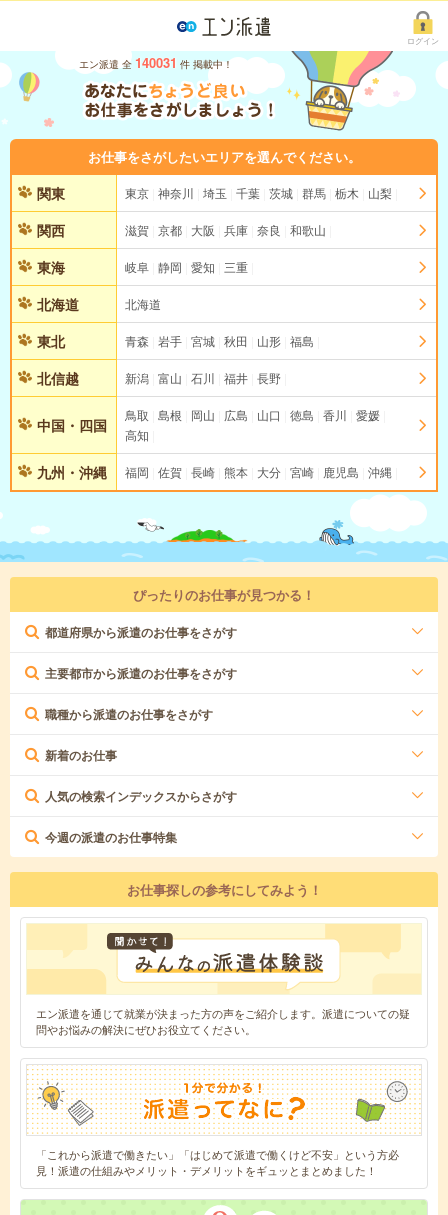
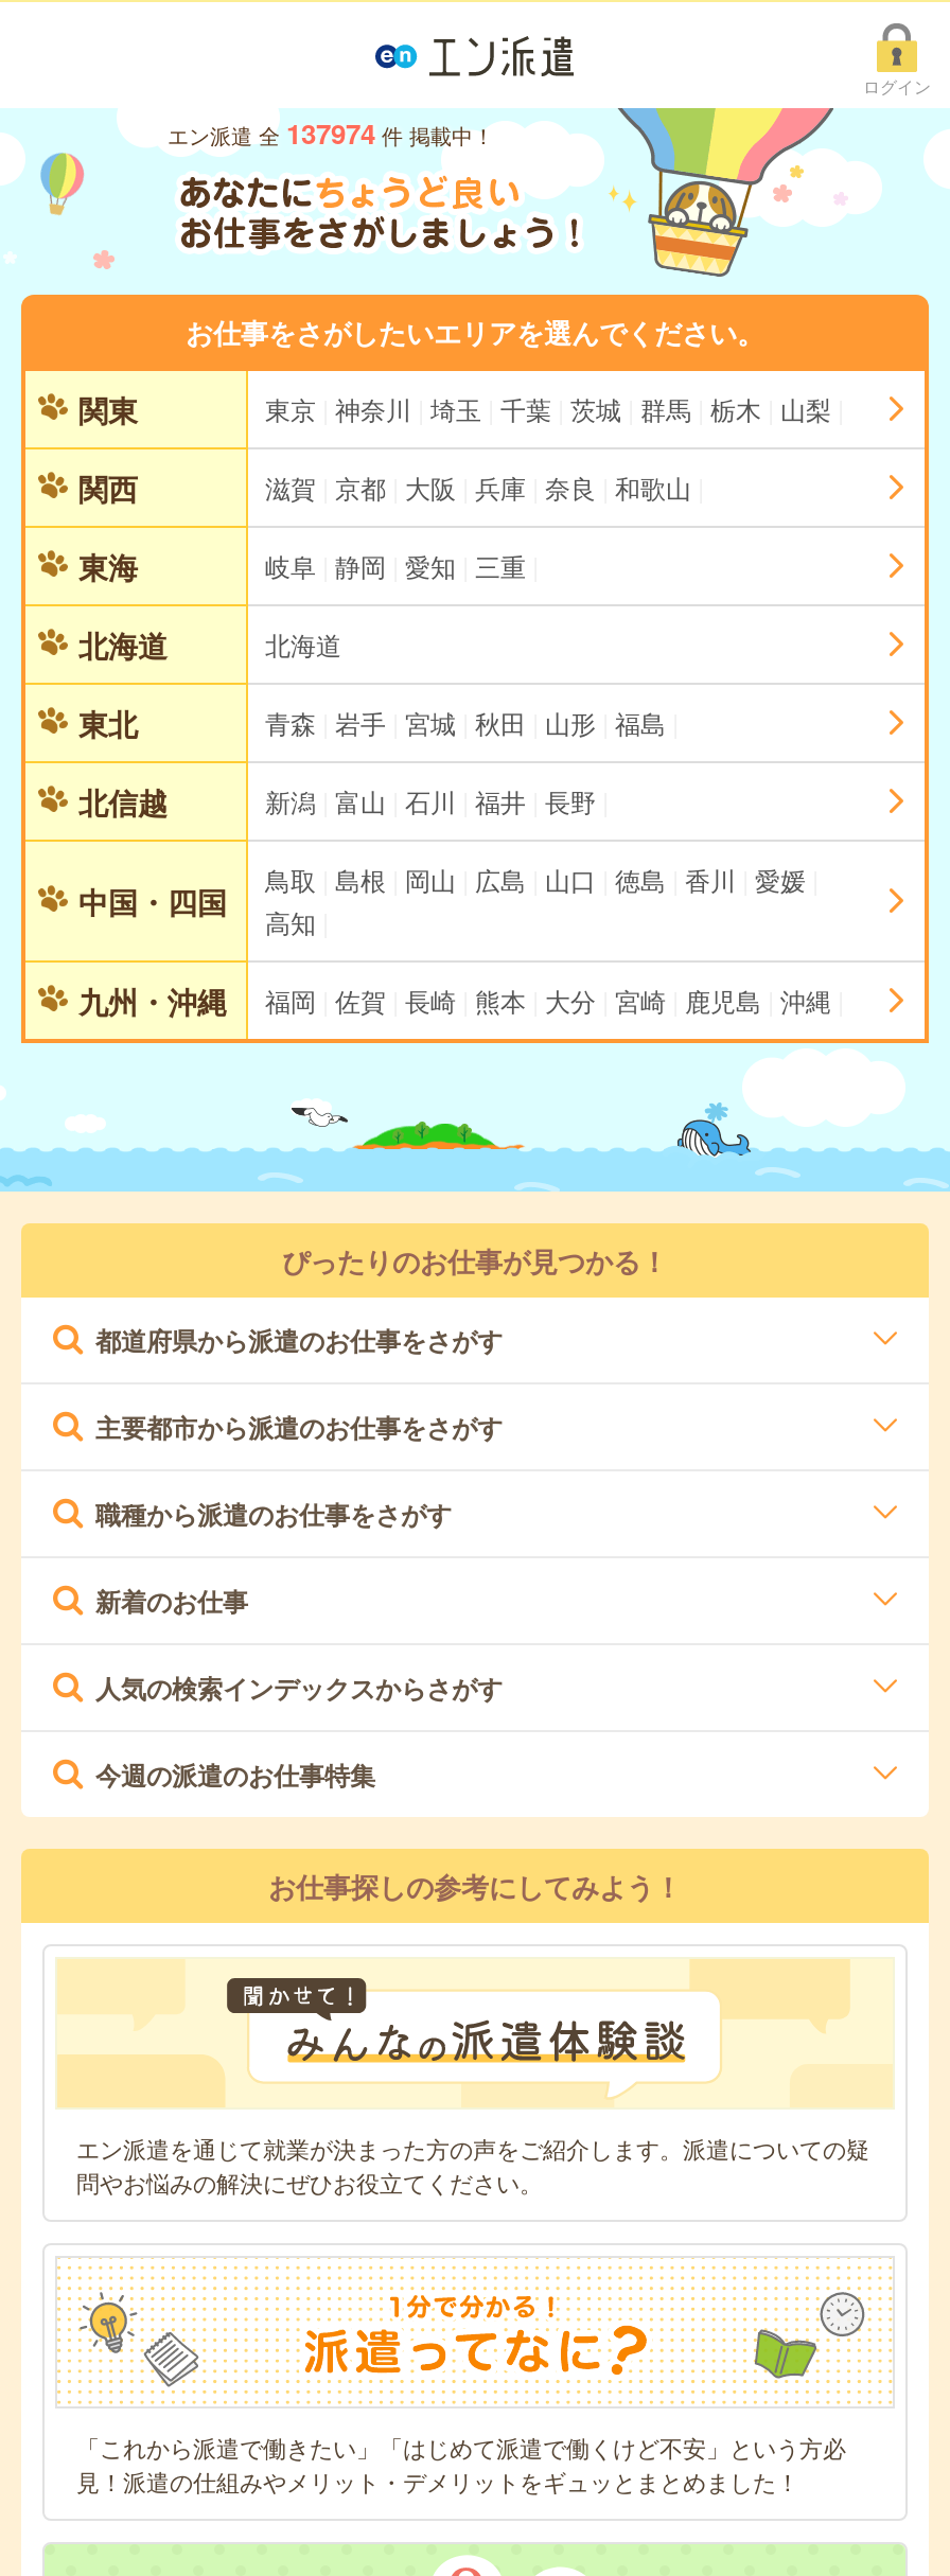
- エン派遣 全 140031 件 掲載中！
+ エン派遣 全 137974 件 掲載中！
